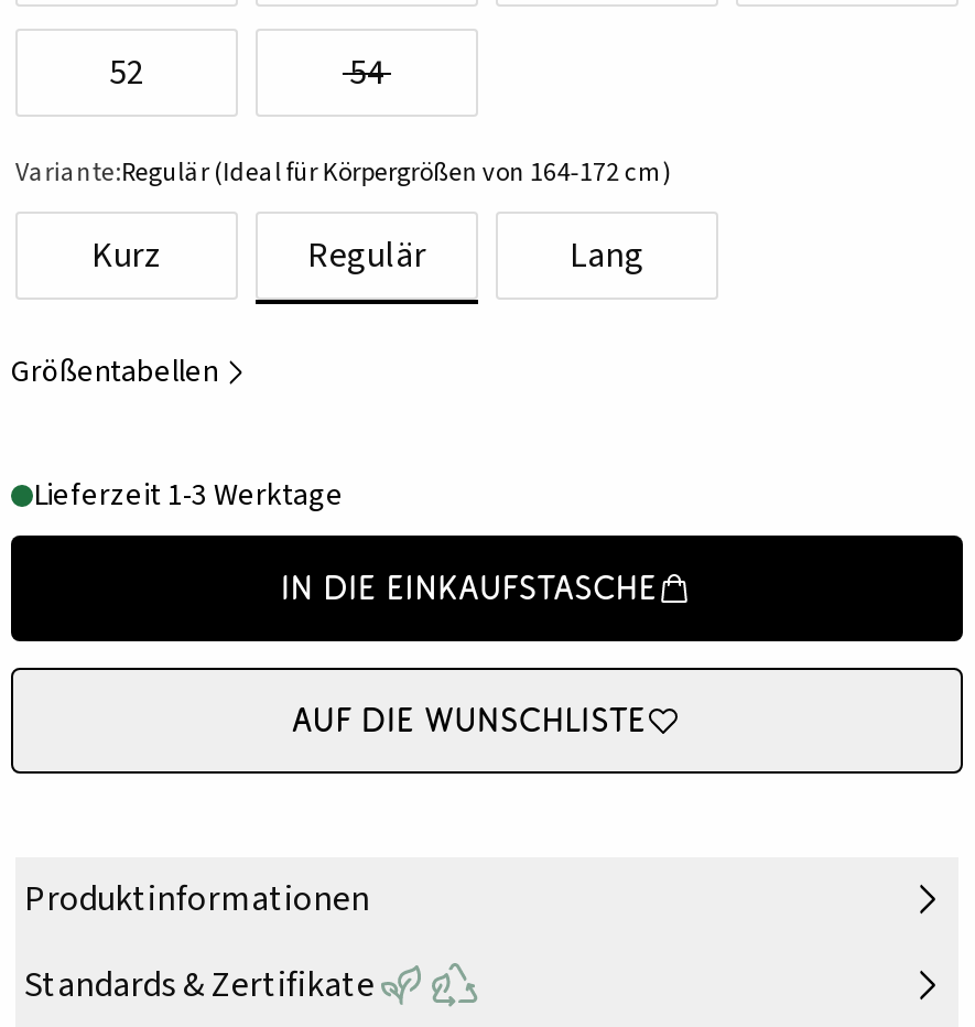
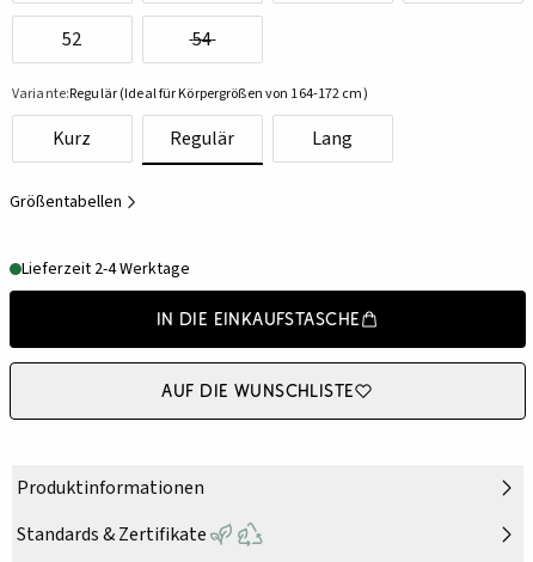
- Lieferzeit 1-3 Werktage
+ Lieferzeit 2-4 Werktage
